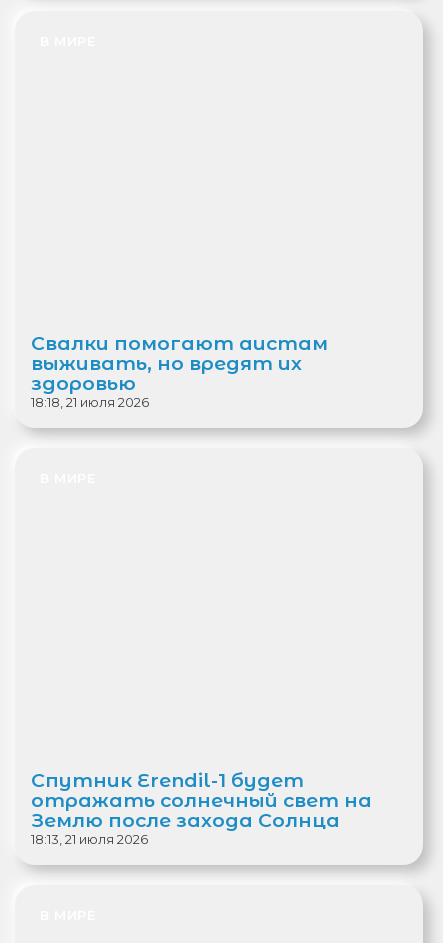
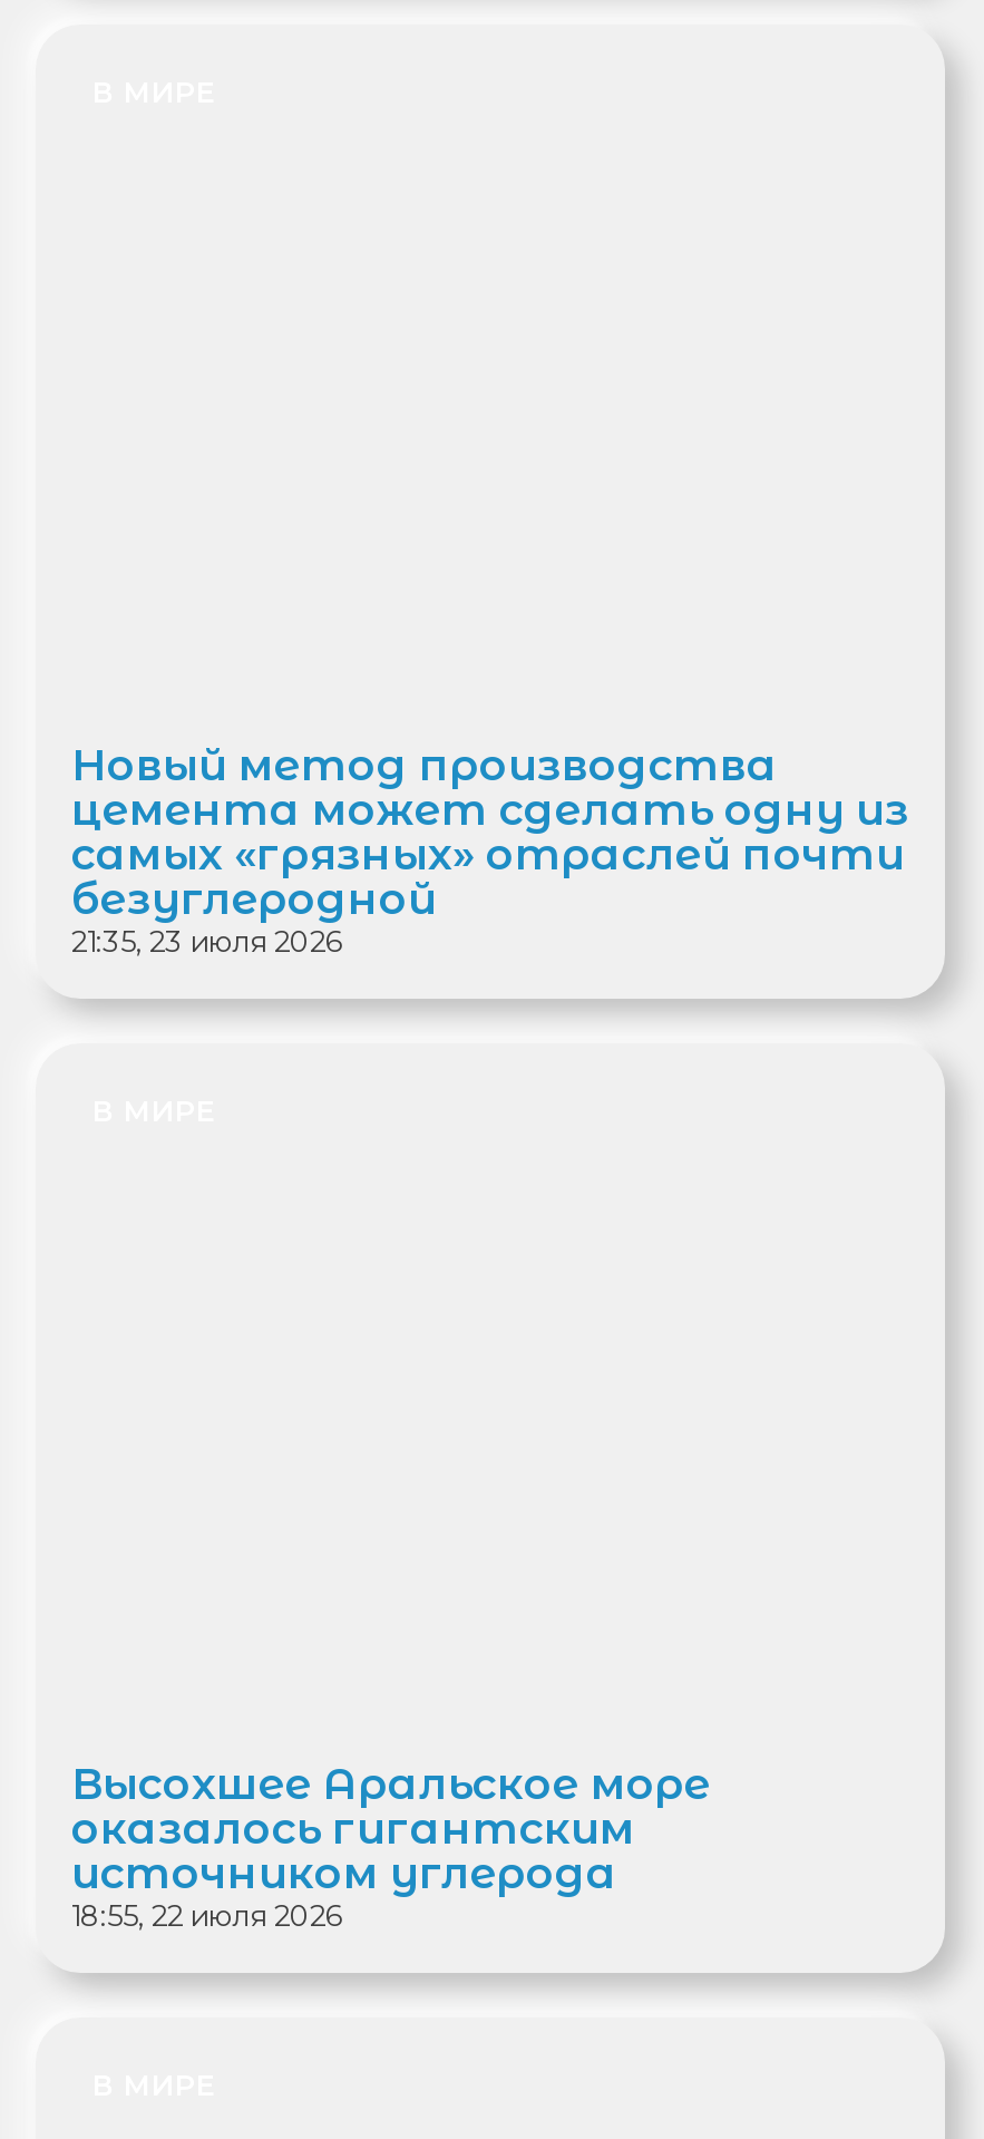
- Свалки помогают аистам
- выживать, но вредят их
- здоровью
- 18:18, 21 июля 2026
+ Новый метод производства
+ цемента может сделать одну из
+ самых «грязных» отраслей почти
+ безуглеродной
+ 21:35, 23 июля 2026

- Спутник Erendil-1 будет
- отражать солнечный свет на
- Землю после захода Солнца
- 18:13, 21 июля 2026
+ Высохшее Аральское море
+ оказалось гигантским
+ источником углерода
+ 18:55, 22 июля 2026
